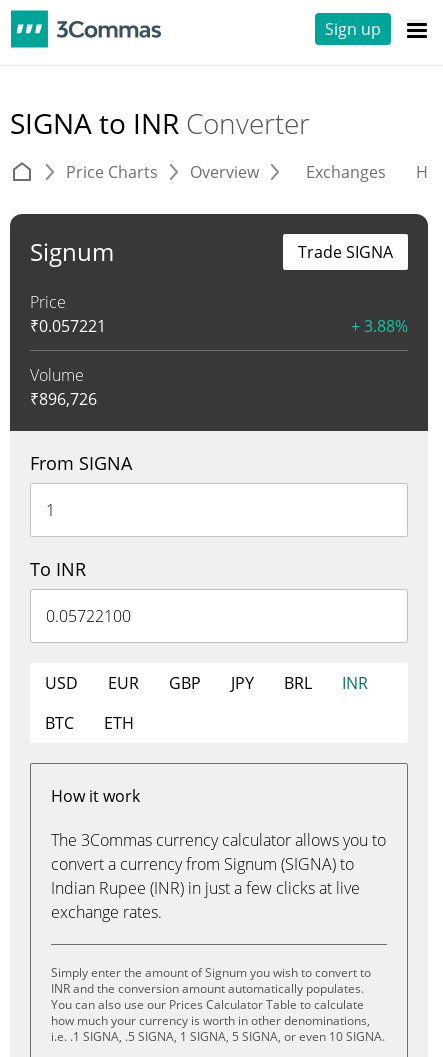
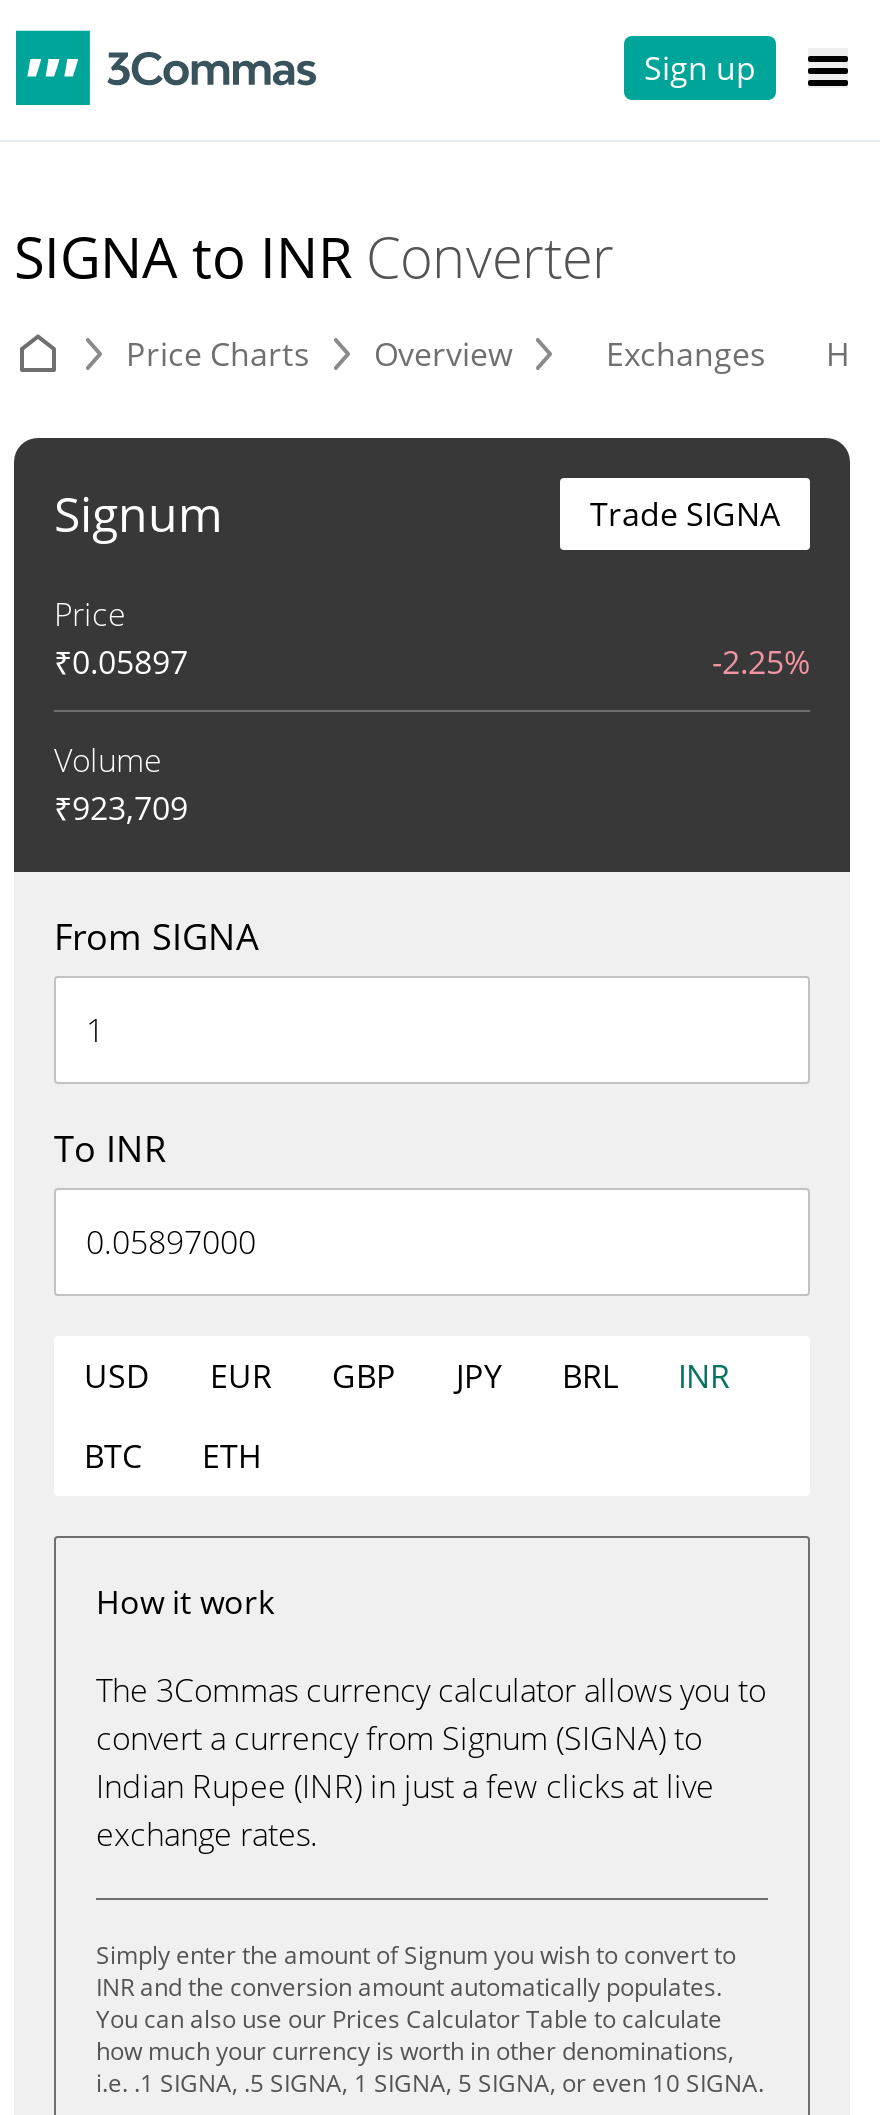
- ₹0.057221
- + 3.88%
+ ₹0.05897
+ -2.25%

- ₹896,726
+ ₹923,709
